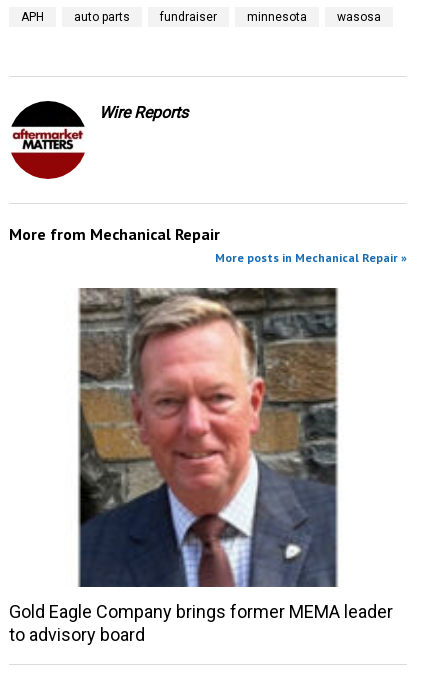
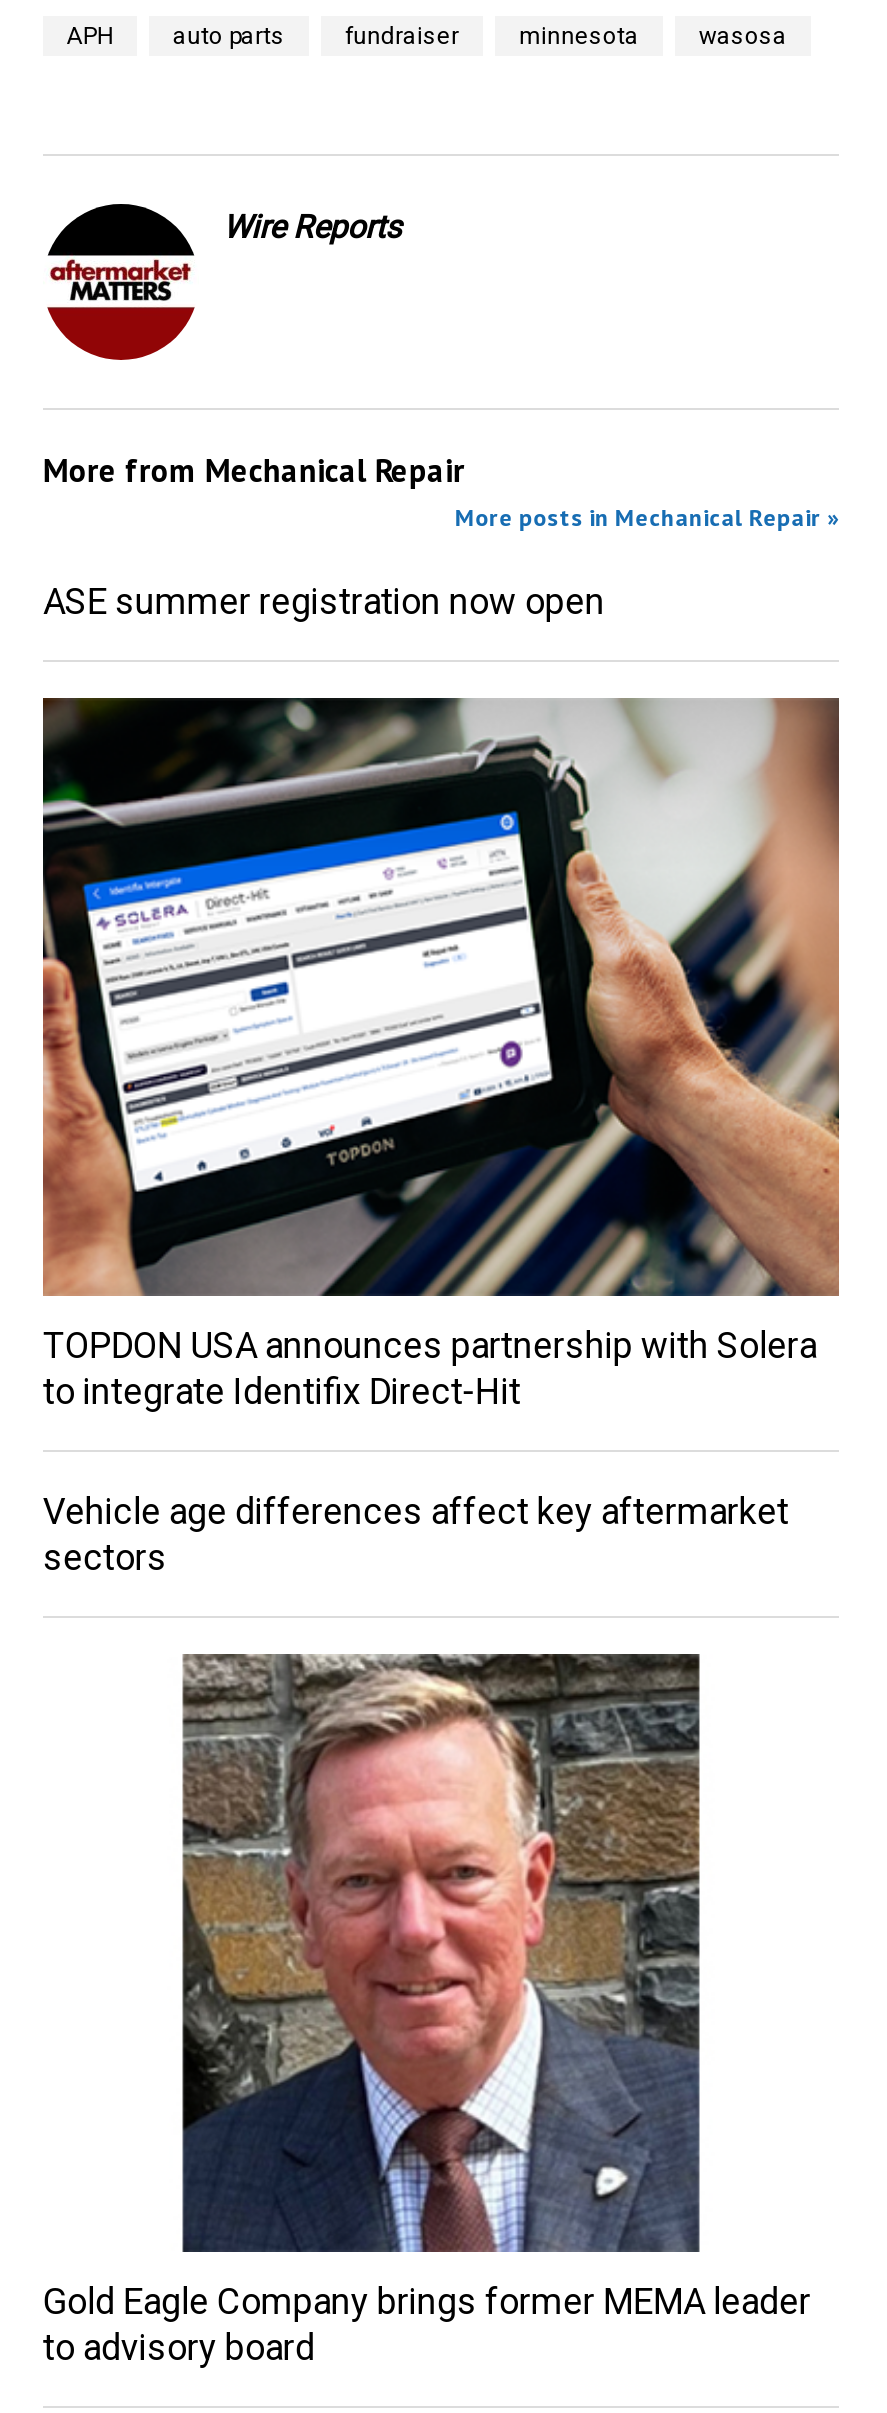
+ [image]
+ TOPDON USA announces partnership with Solera
+ to integrate Identifix Direct-Hit
+ Vehicle age differences affect key aftermarket
+ sectors

+ ASE summer registration now open
